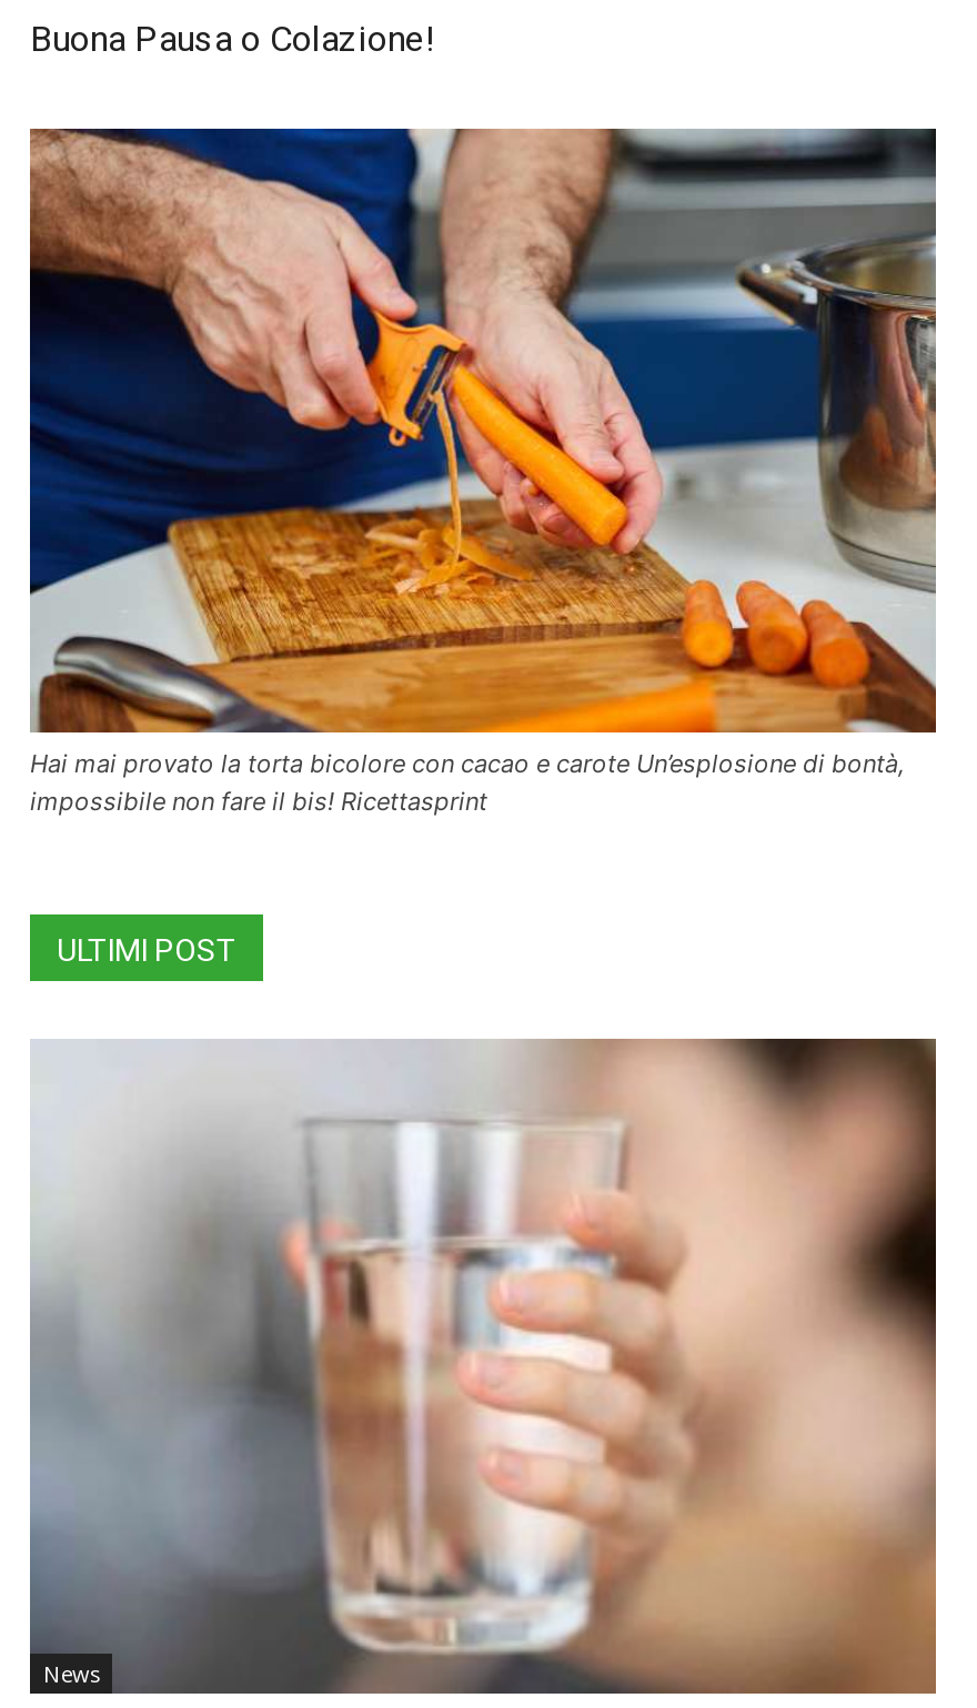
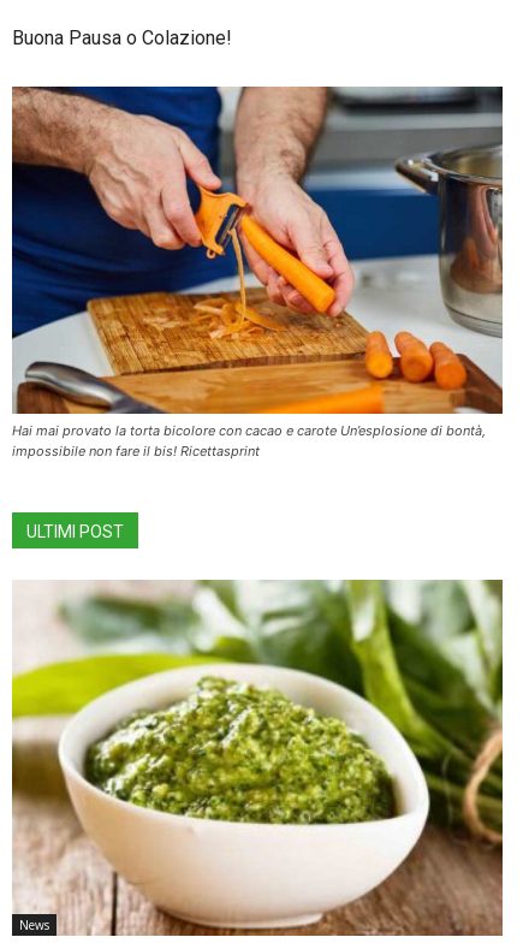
- [image]
+ [image]
